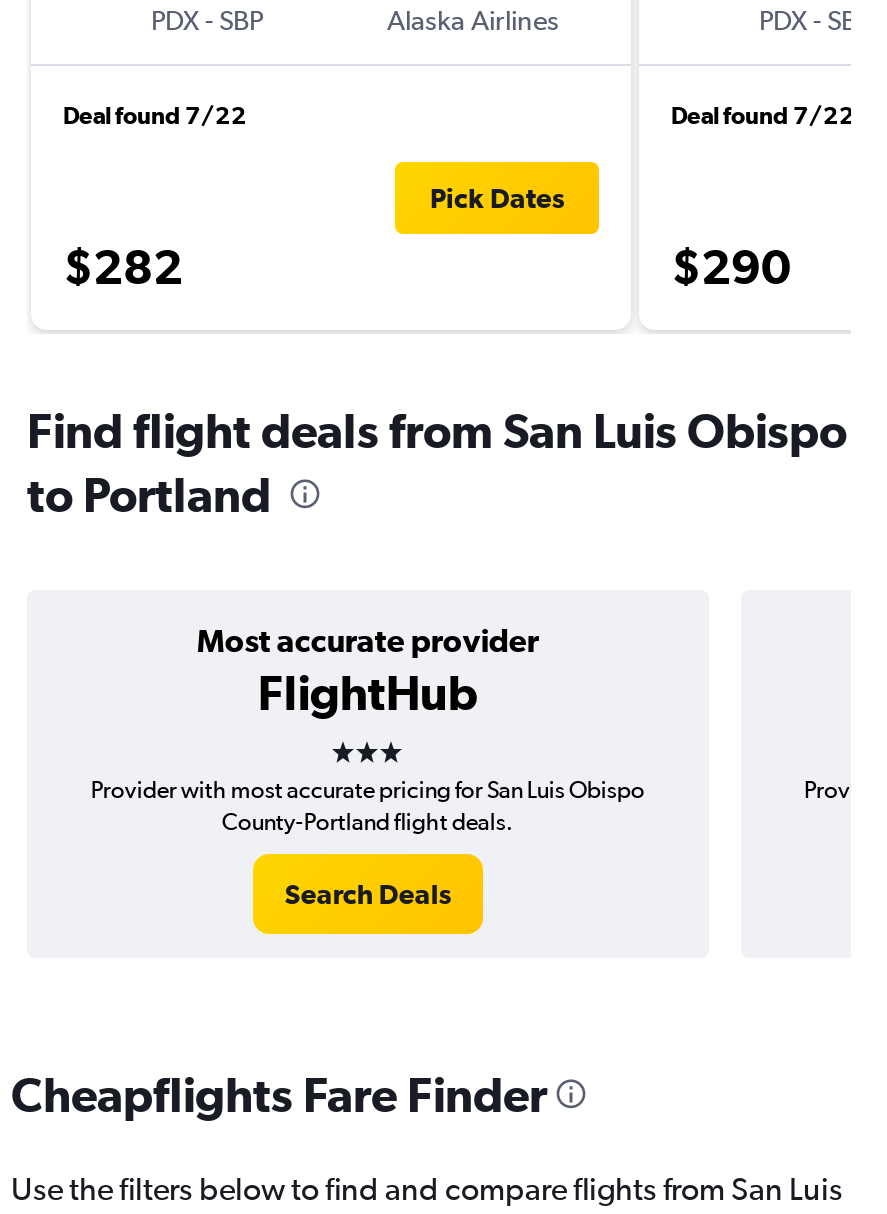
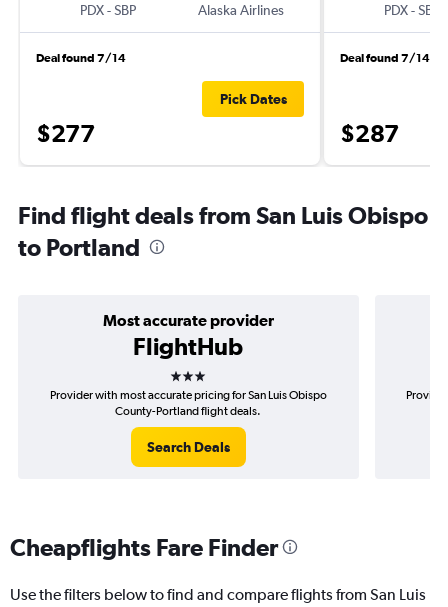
- Deal found 7/22
+ Deal found 7/14

- Deal found 7/22
+ Deal found 7/14

- $282
+ $277

- $290
+ $287
